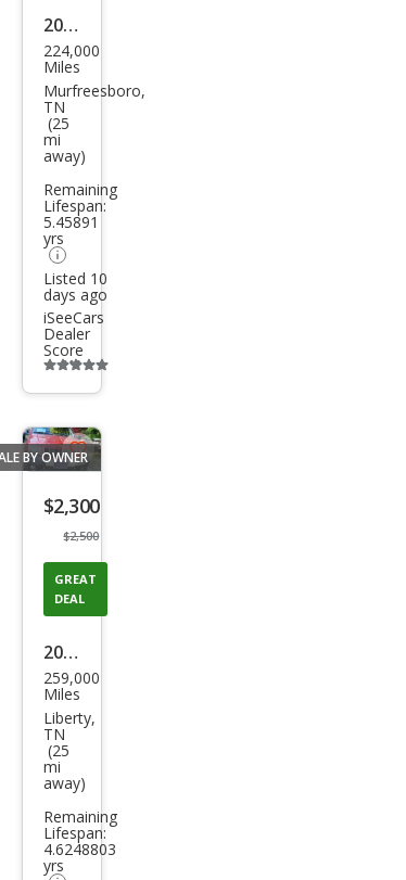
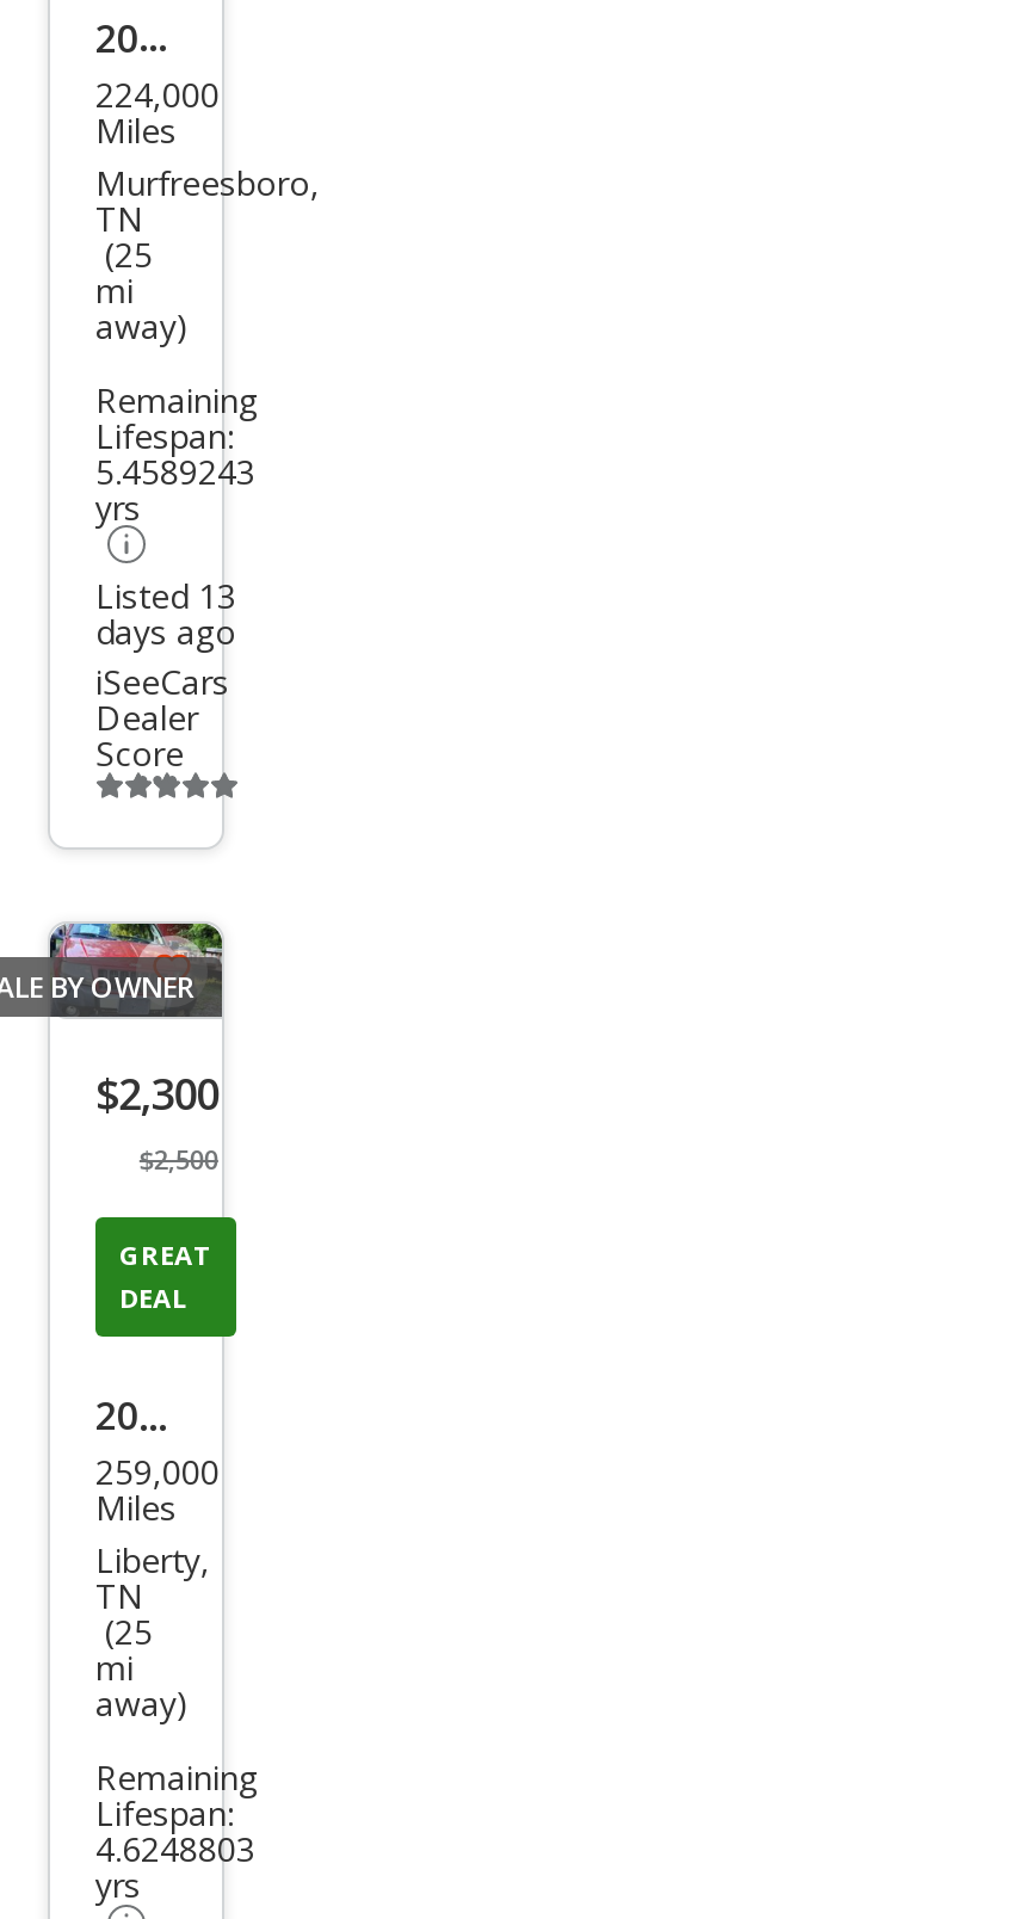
- 5.45891
+ 5.4589243

- Listed 10
+ Listed 13
